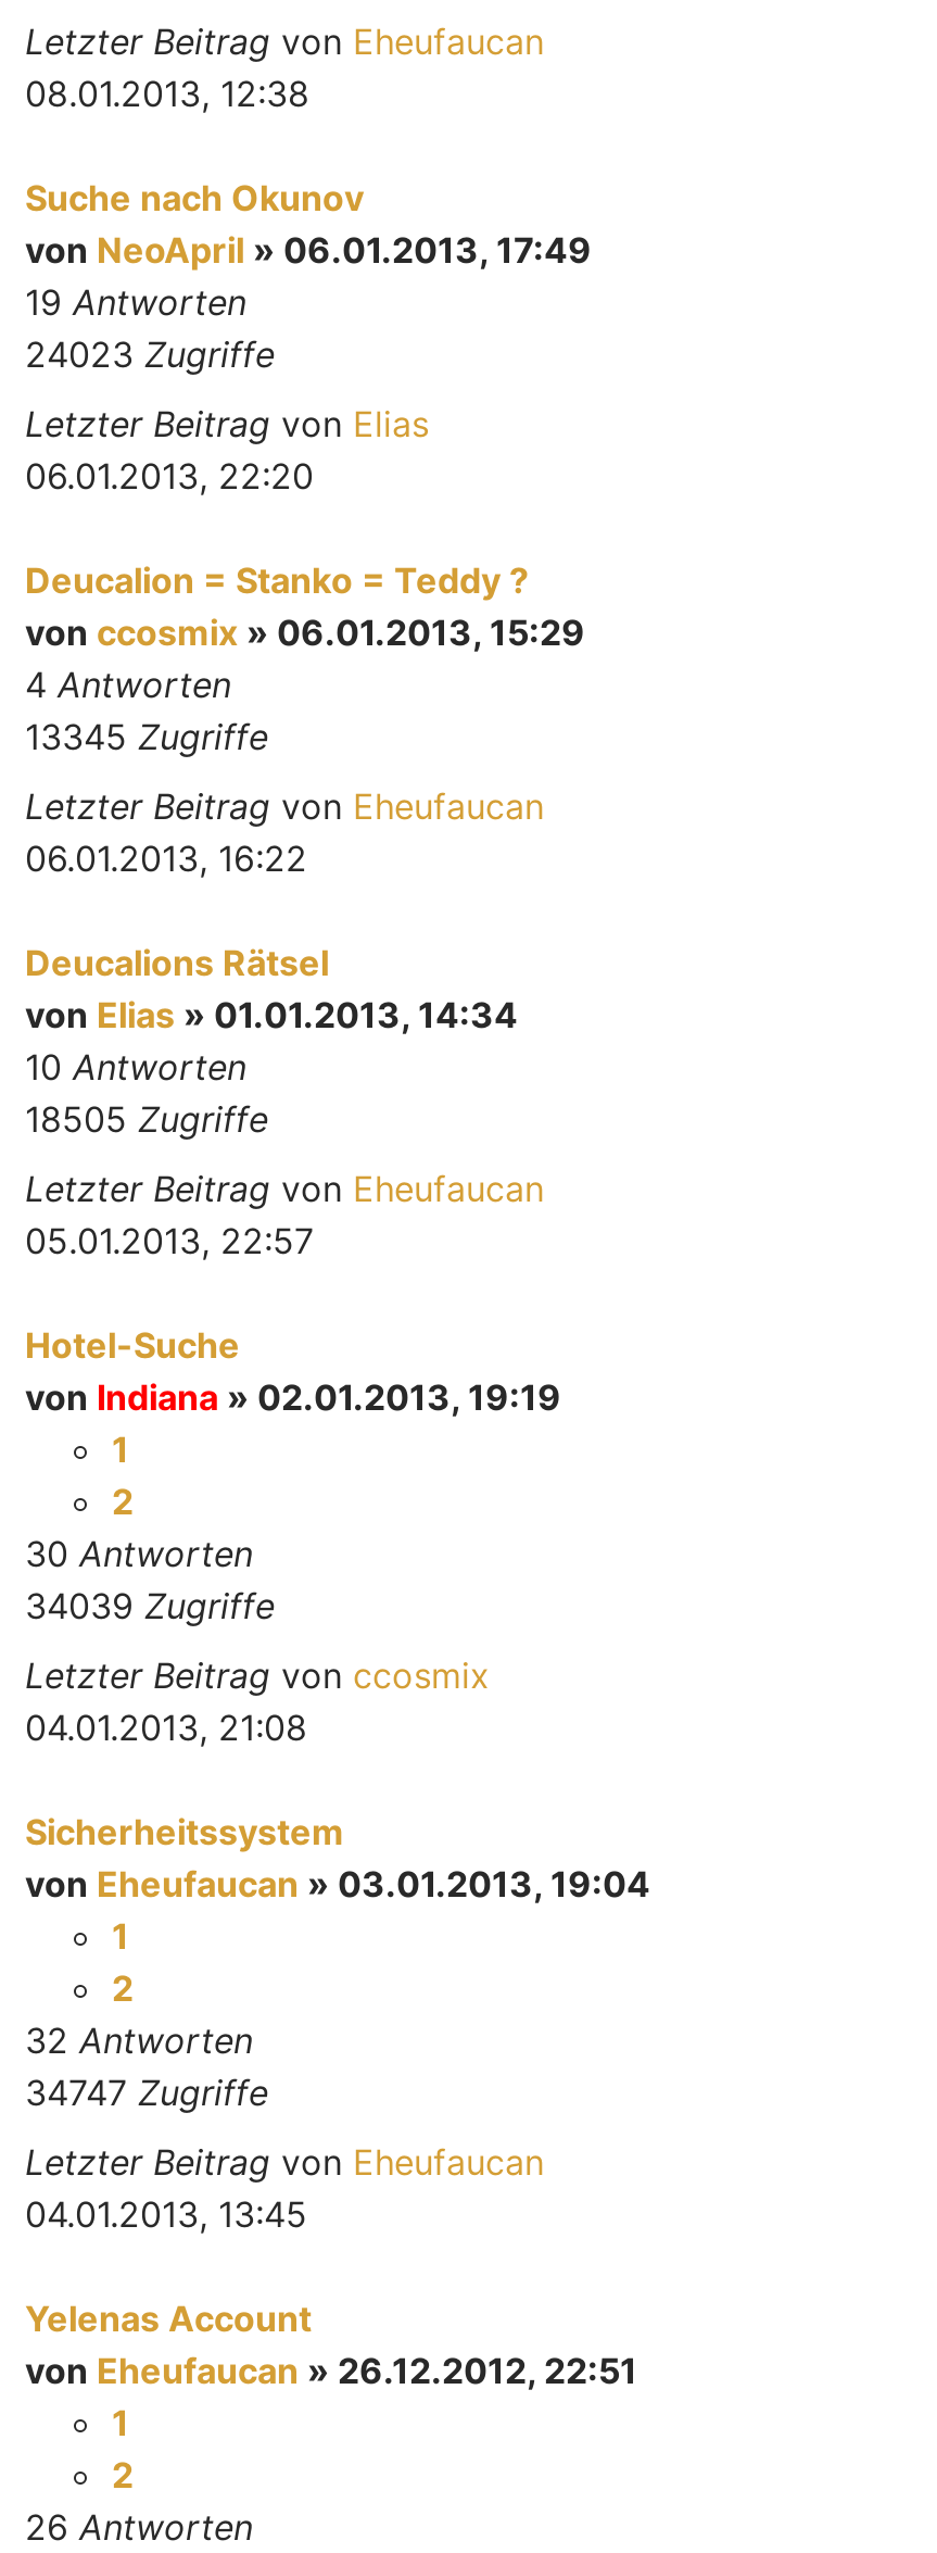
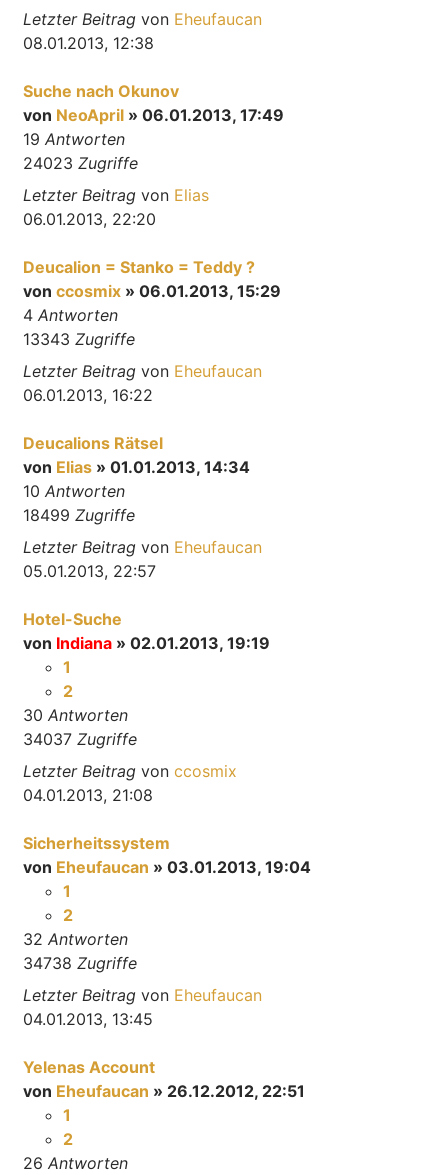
- 13345 Zugriffe
+ 13343 Zugriffe

- 18505 Zugriffe
+ 18499 Zugriffe

- 34039 Zugriffe
+ 34037 Zugriffe

- 34747 Zugriffe
+ 34738 Zugriffe
